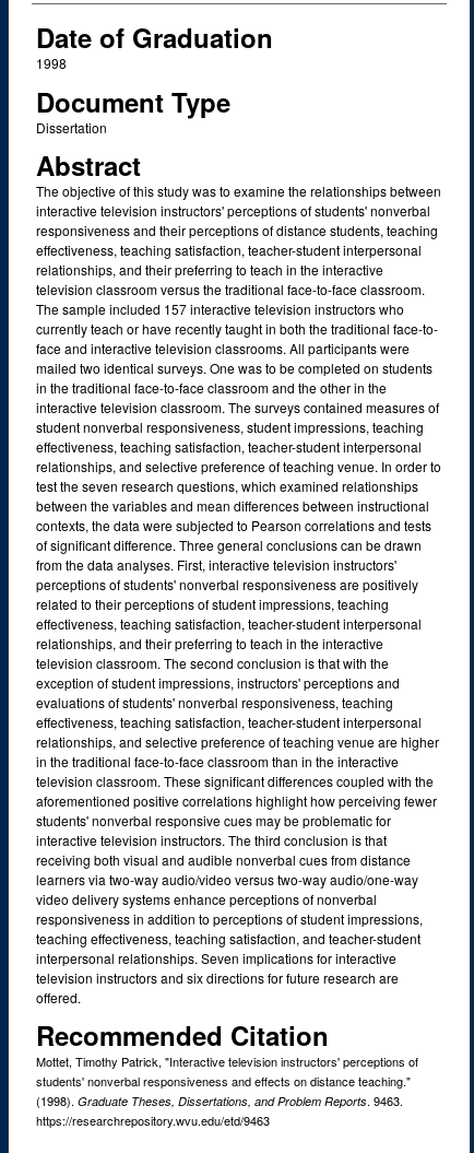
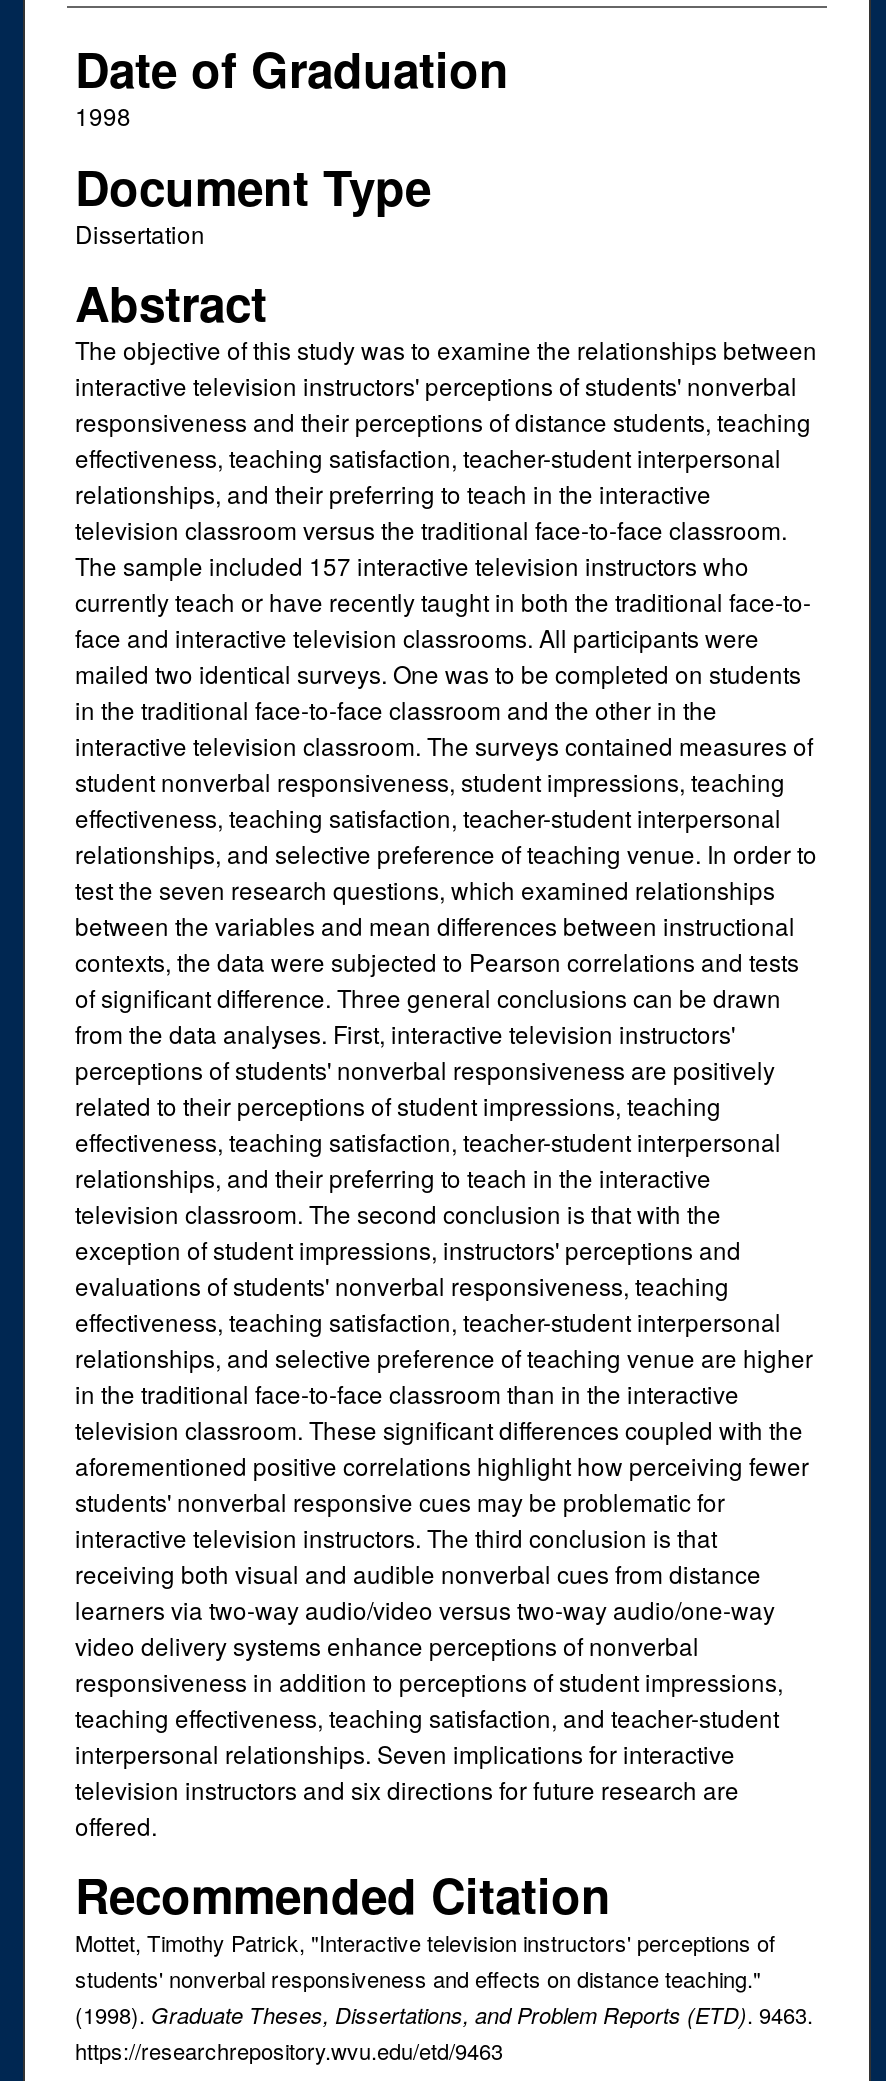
- (1998). Graduate Theses, Dissertations, and Problem Reports. 9463.
+ (1998). Graduate Theses, Dissertations, and Problem Reports (ETD). 9463.
